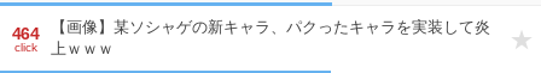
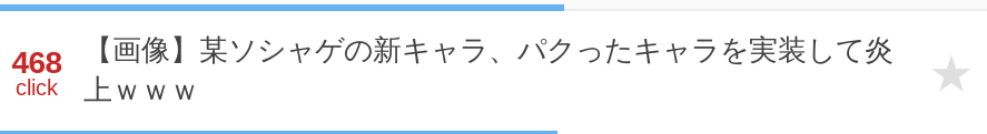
- 464 【画像】某ソシャゲの新キャラ、パクったキャラを実装して炎
+ 468 【画像】某ソシャゲの新キャラ、パクったキャラを実装して炎
